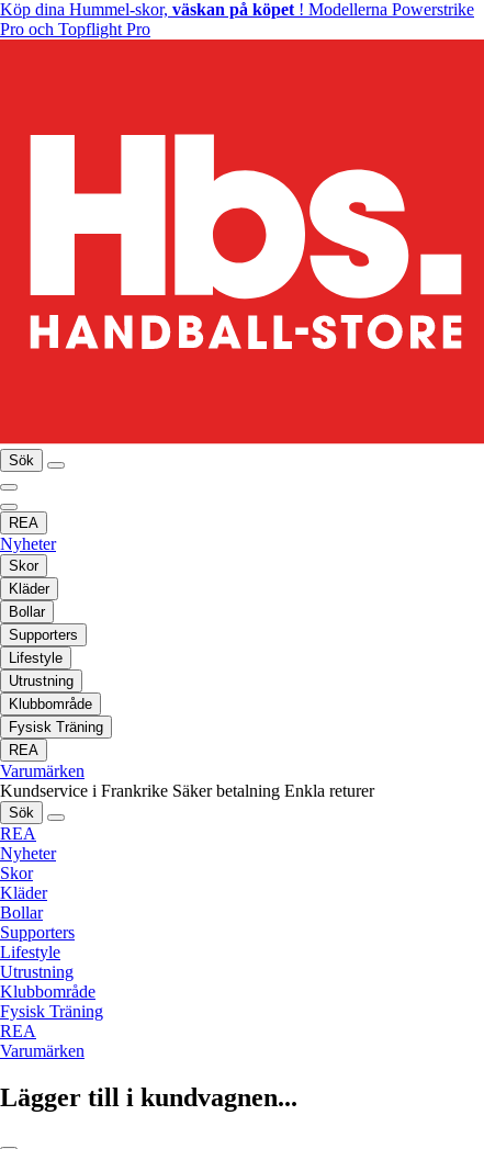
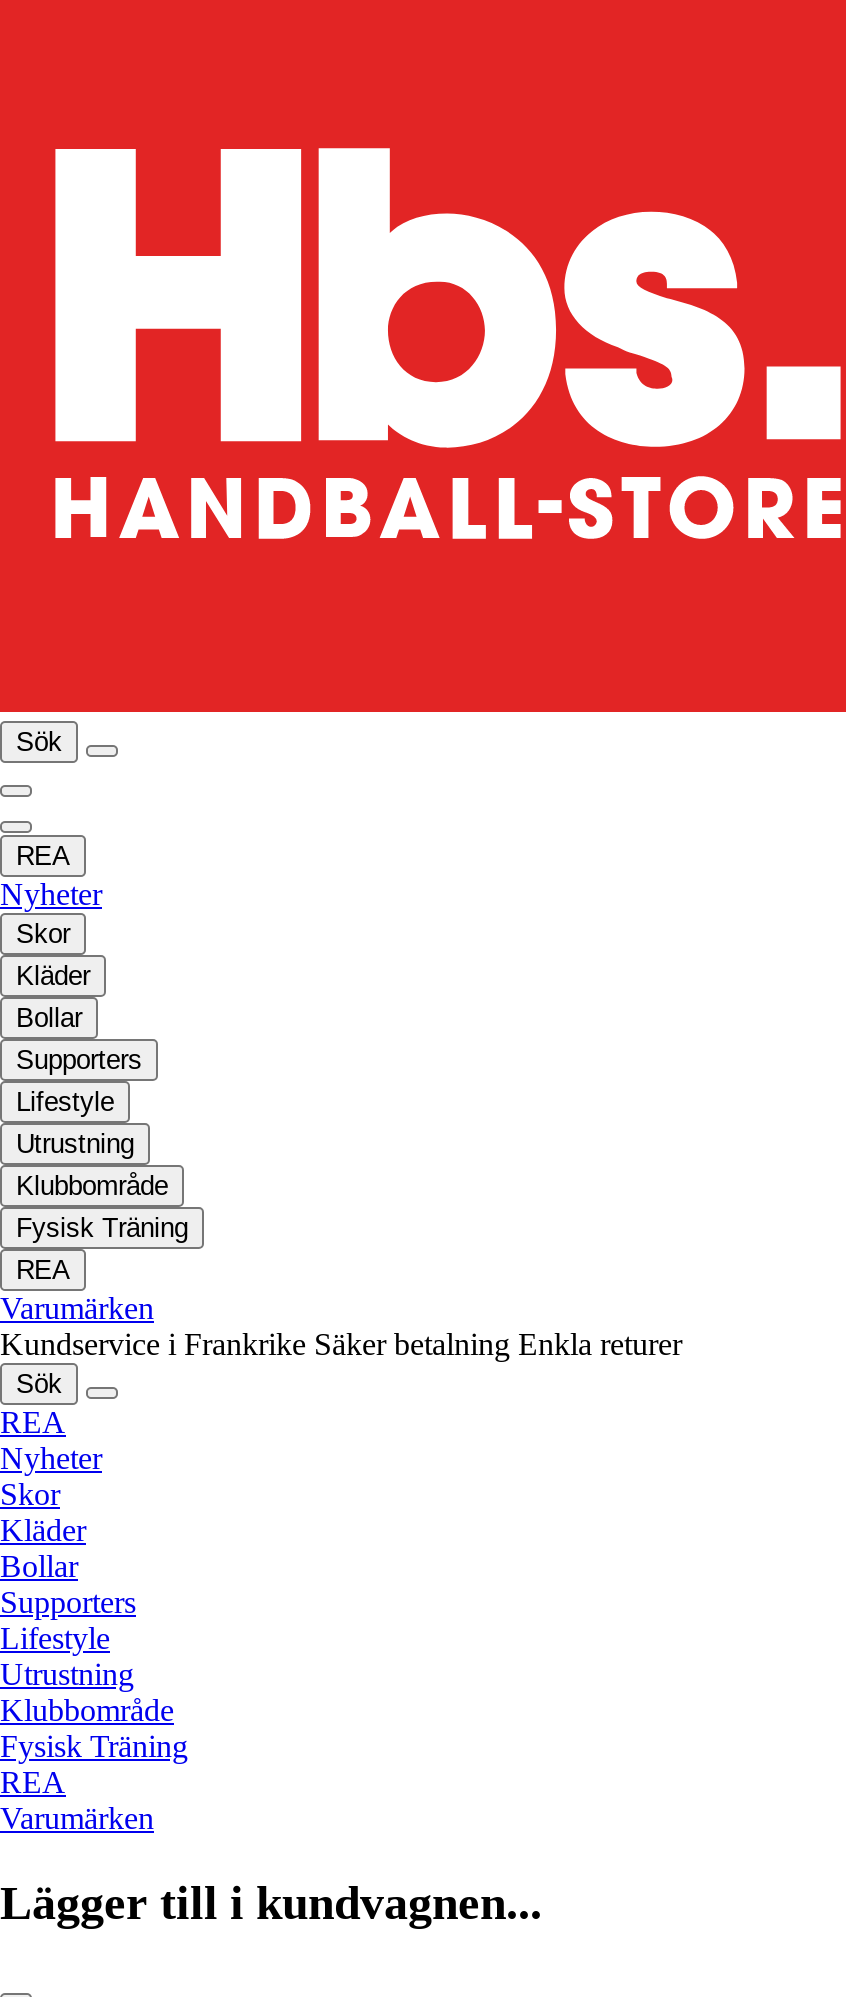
- Köp dina Hummel-skor, väskan på köpet! Modellerna Powerstrike
- Pro och Topflight Pro
